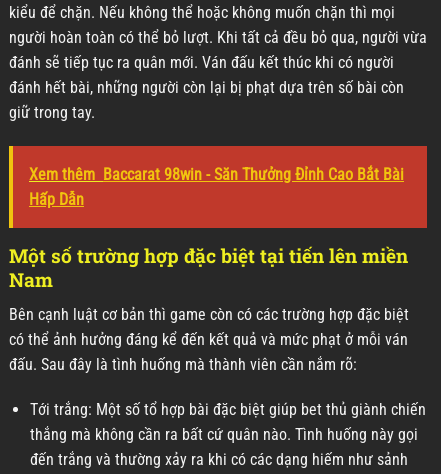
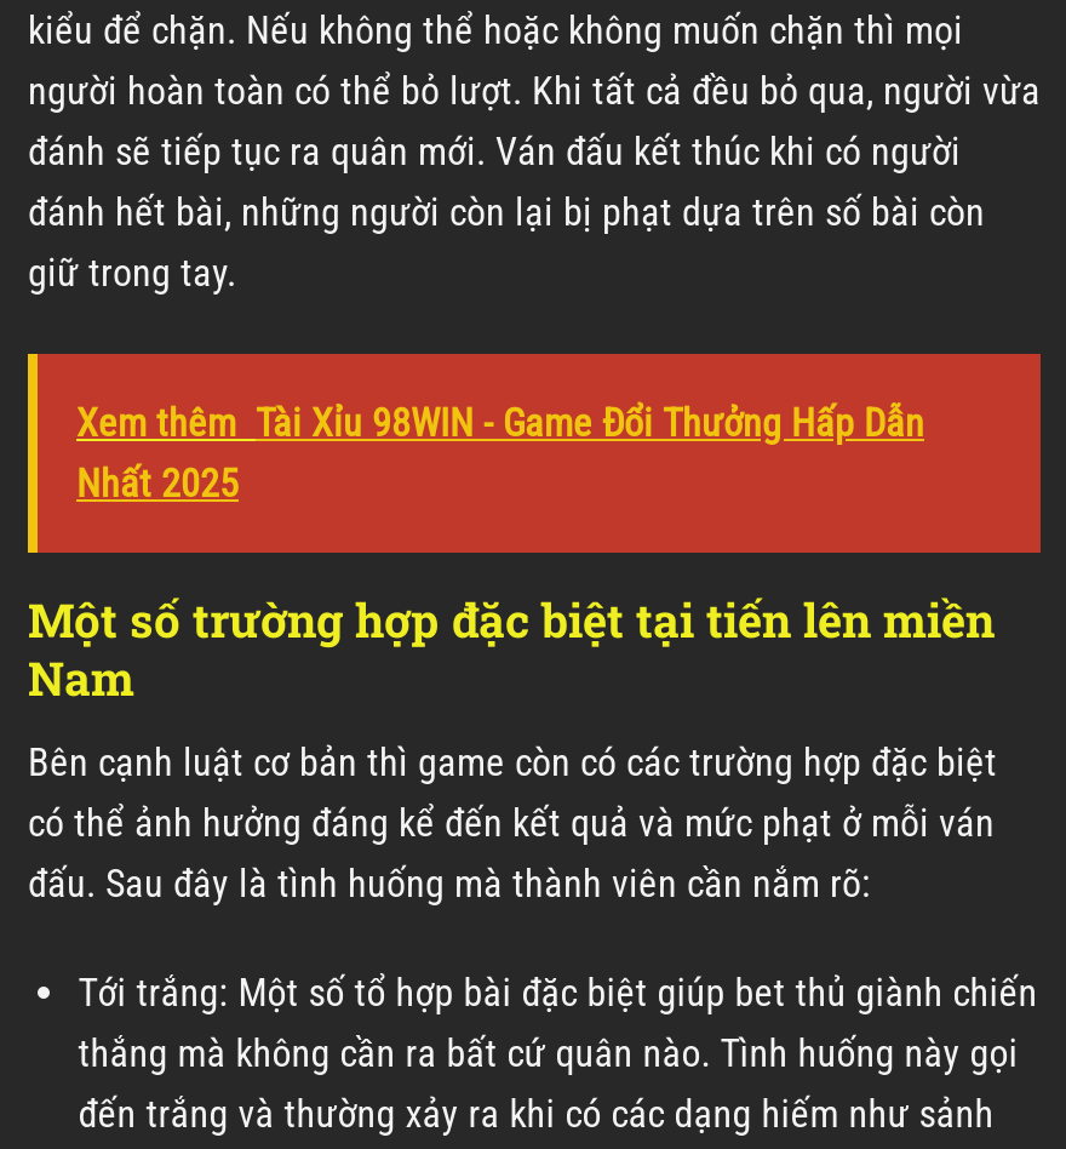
- Xem thêm Baccarat 98win - Săn Thưởng Đỉnh Cao Bắt Bài
- Hấp Dẫn
+ Xem thêm Tài Xỉu 98WIN - Game Đổi Thưởng Hấp Dẫn
+ Nhất 2025
